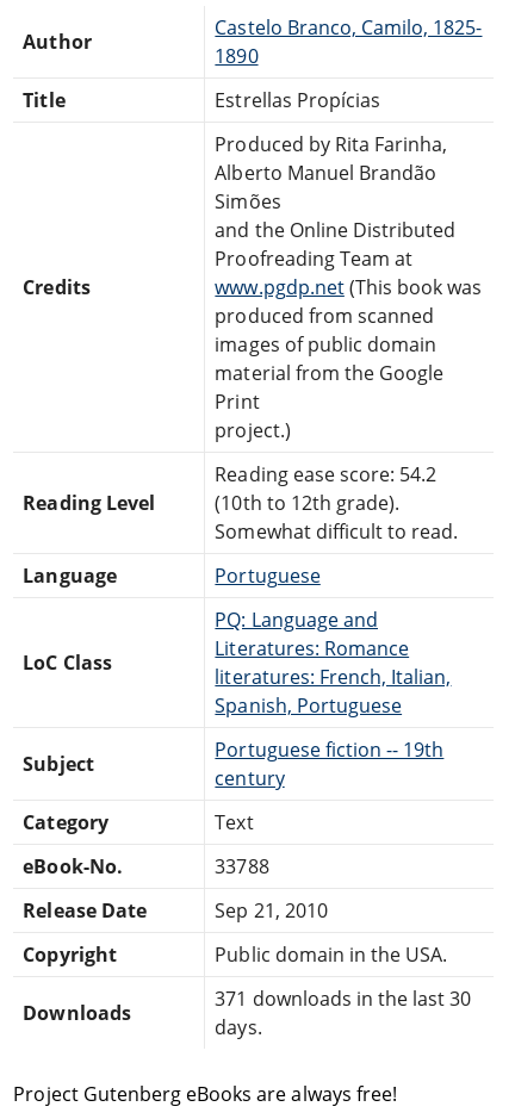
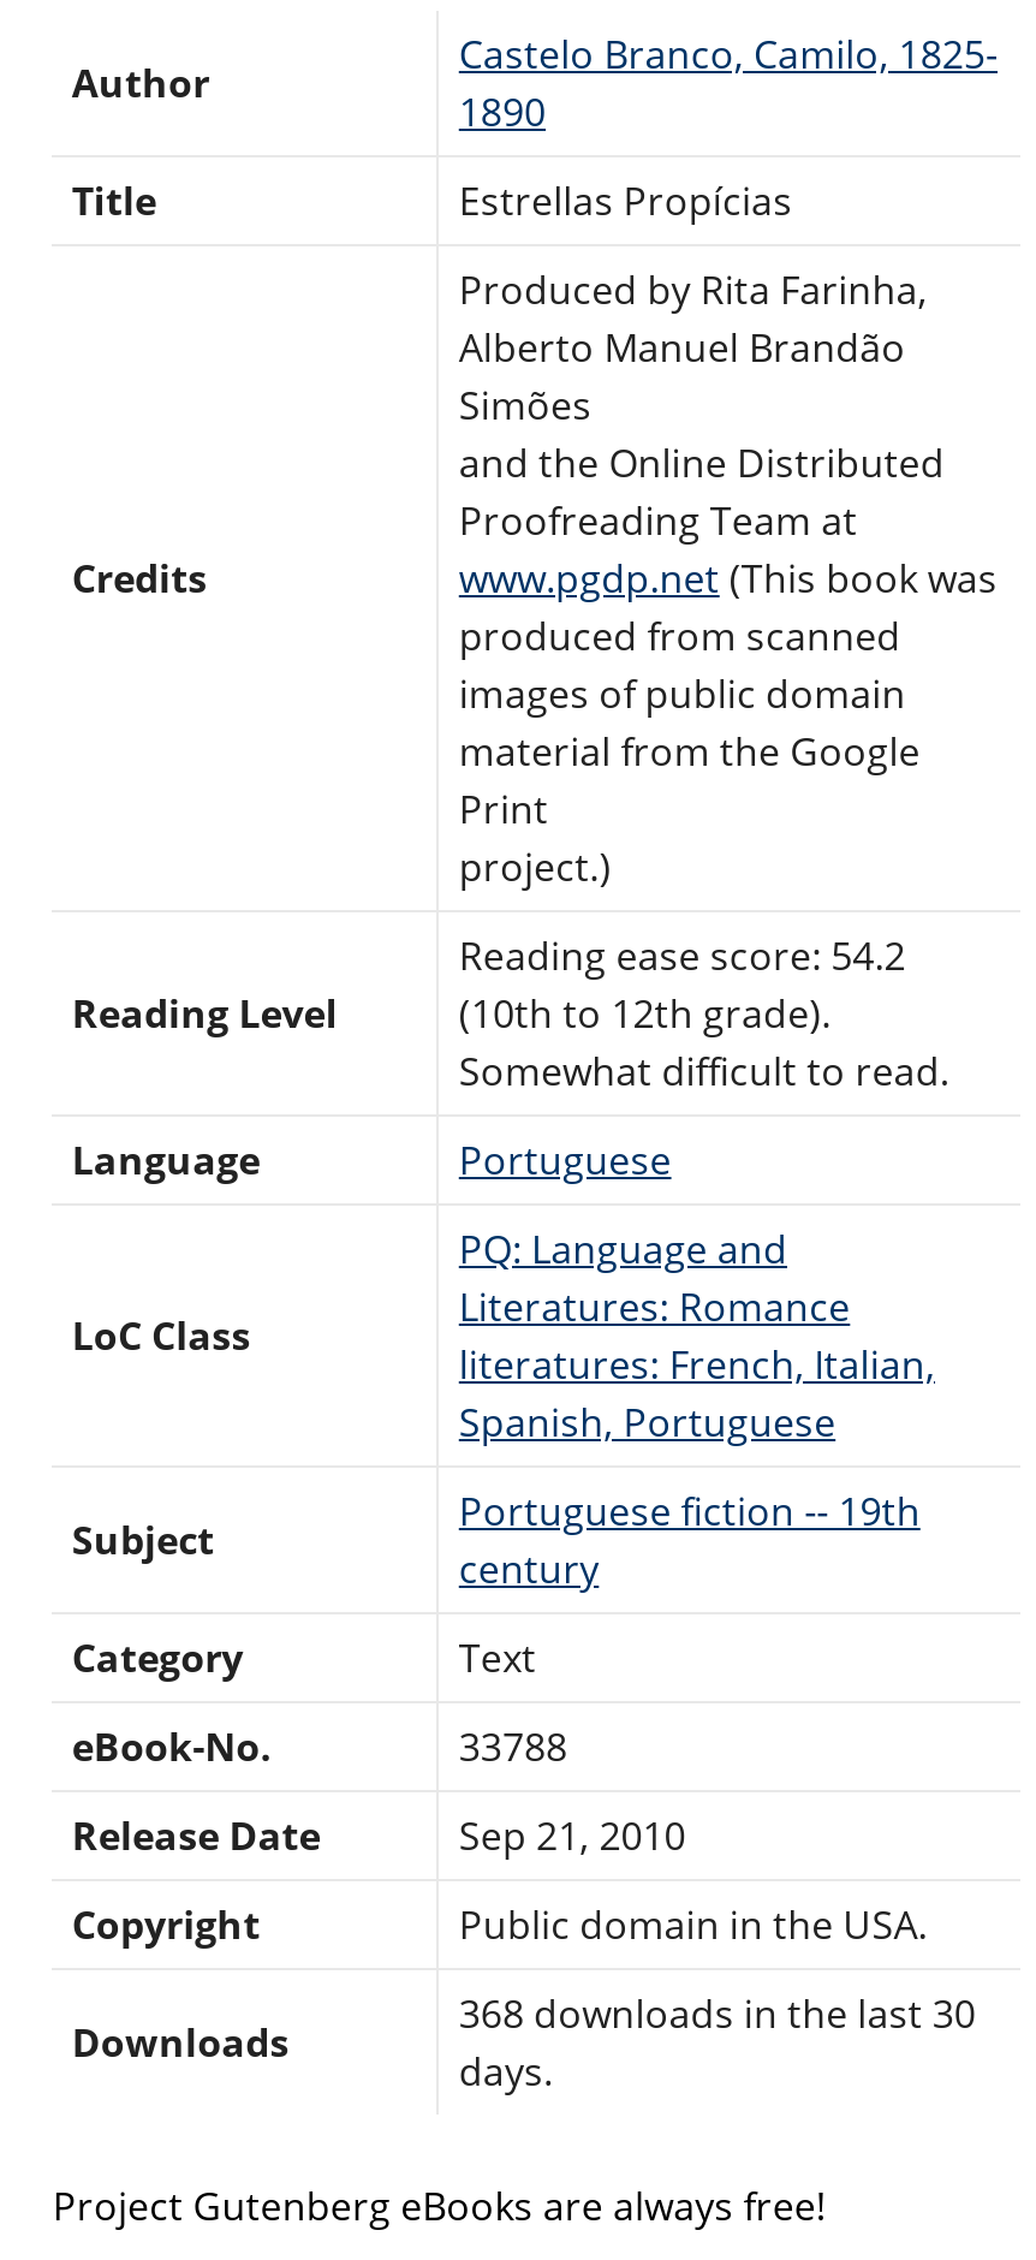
- 371 downloads in the last 30
+ 368 downloads in the last 30
